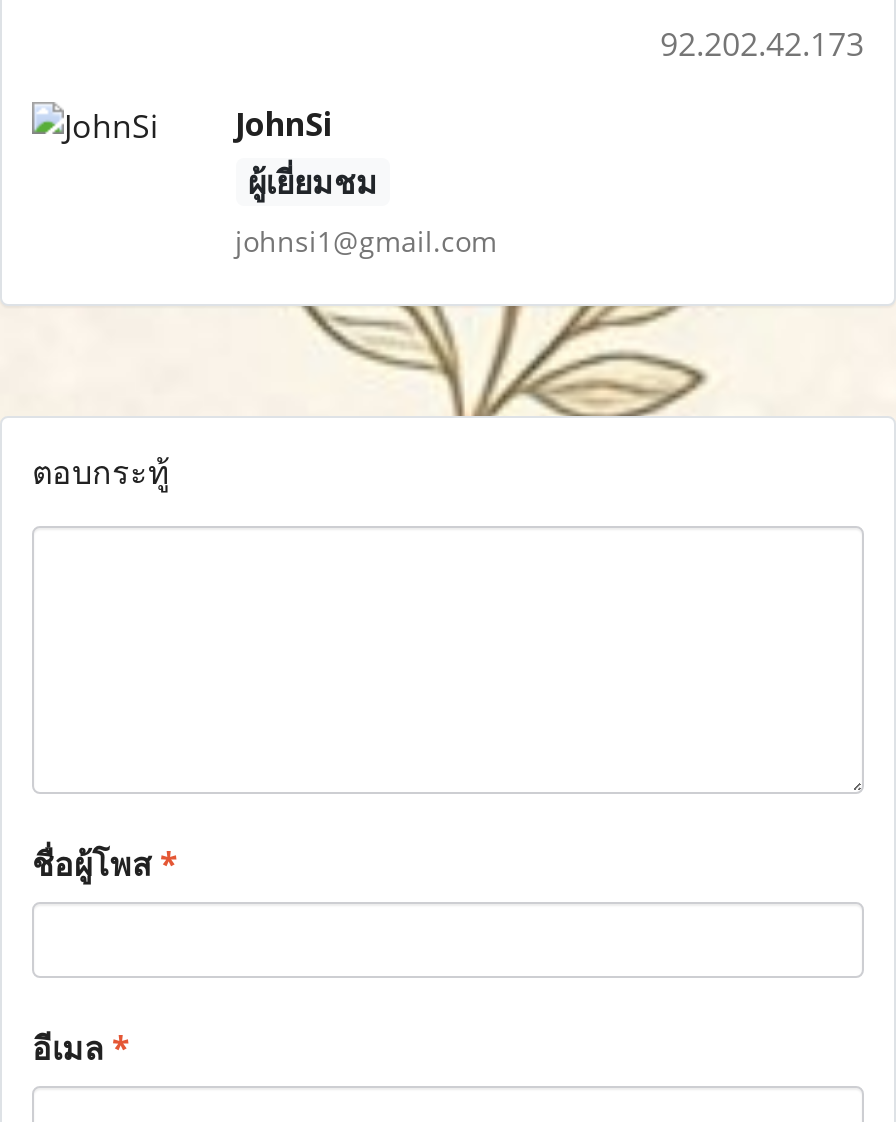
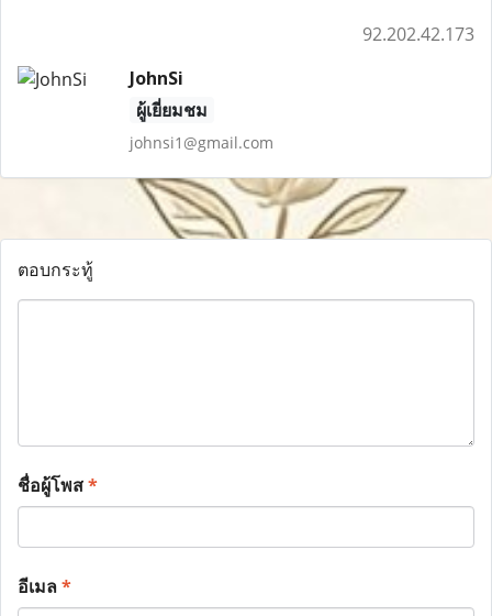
- [image]
+ [image]
